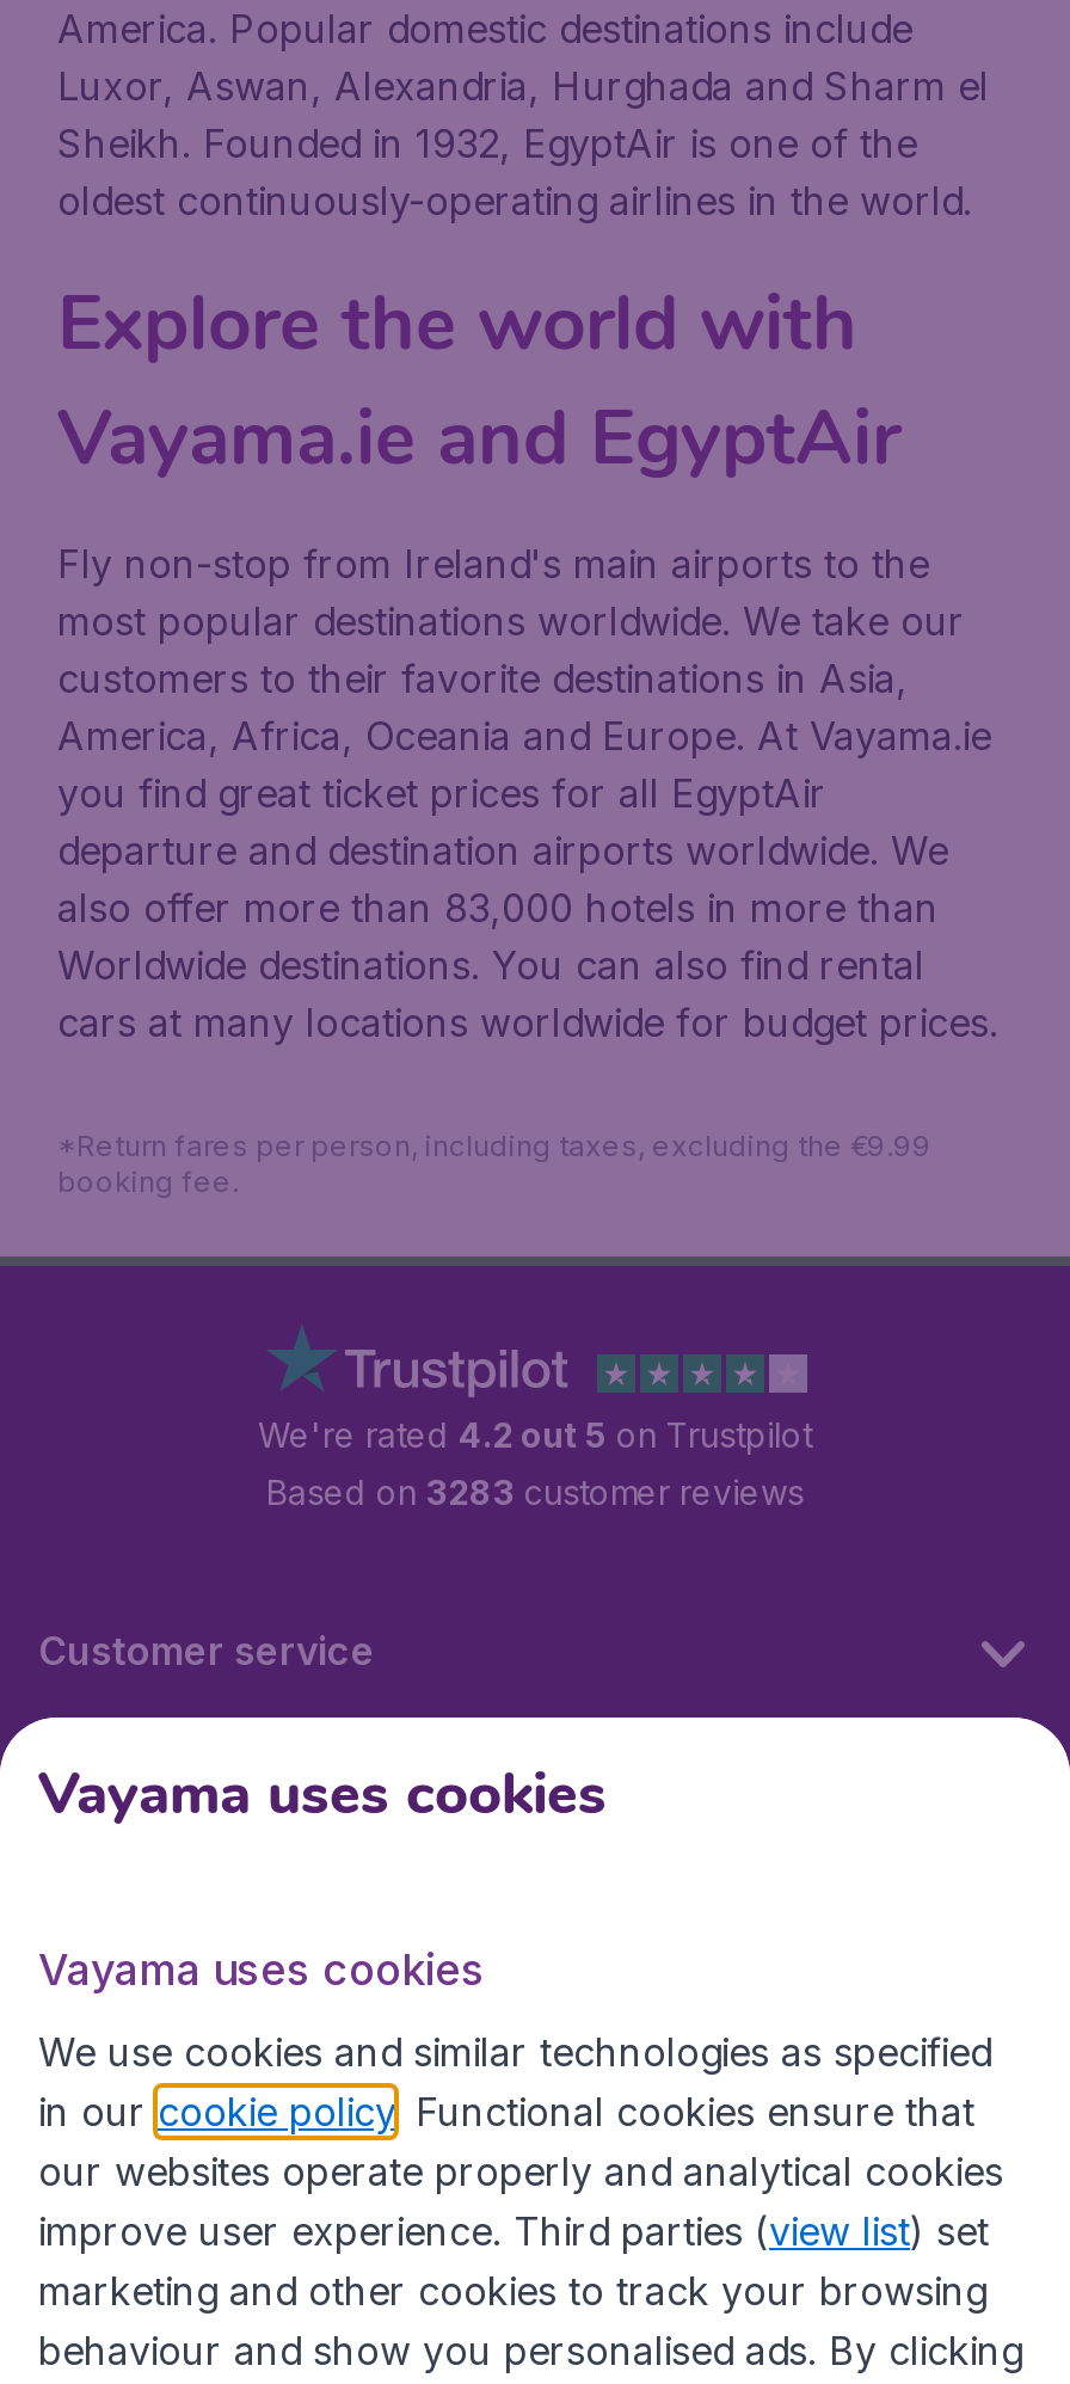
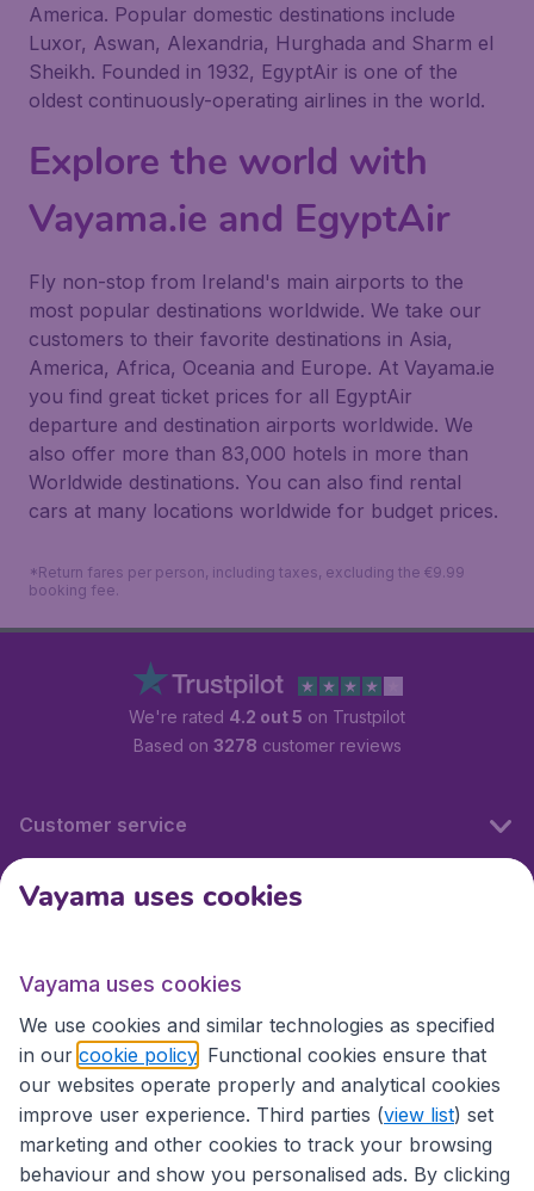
- Based on 3283 customer reviews
+ Based on 3278 customer reviews
